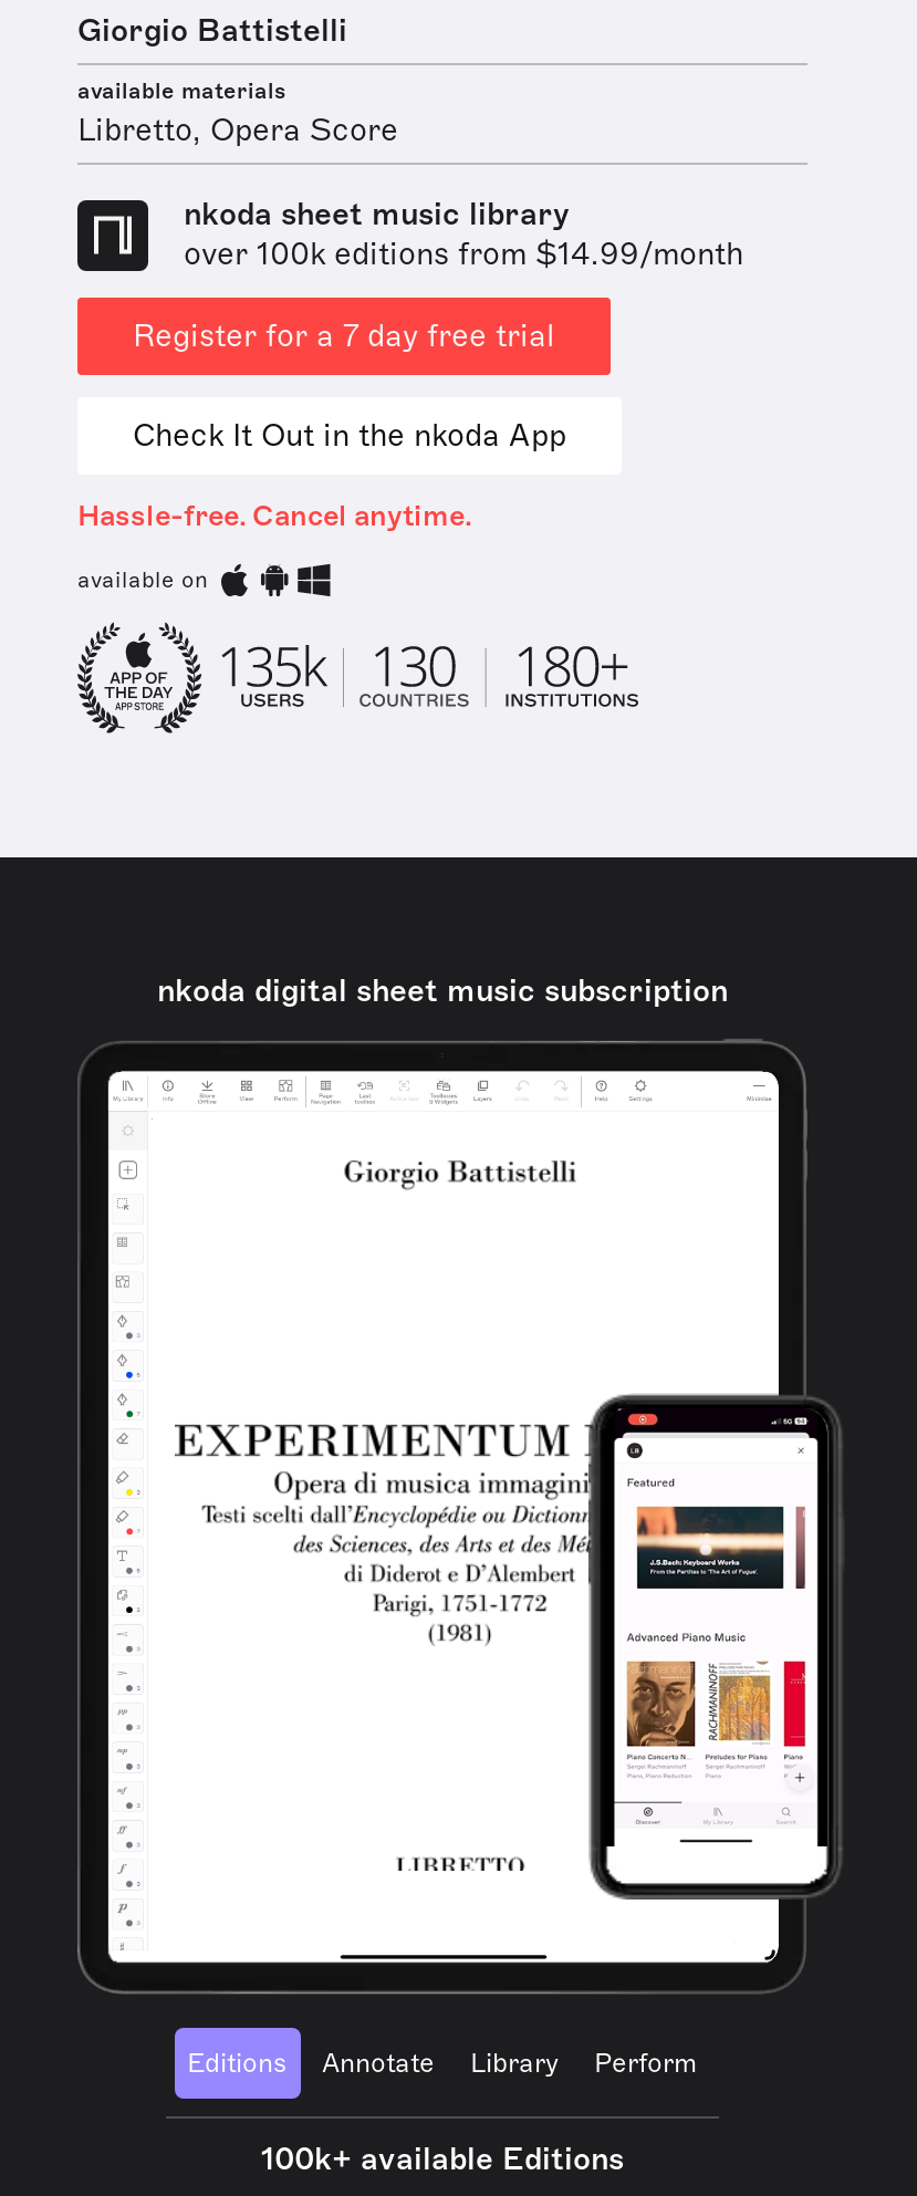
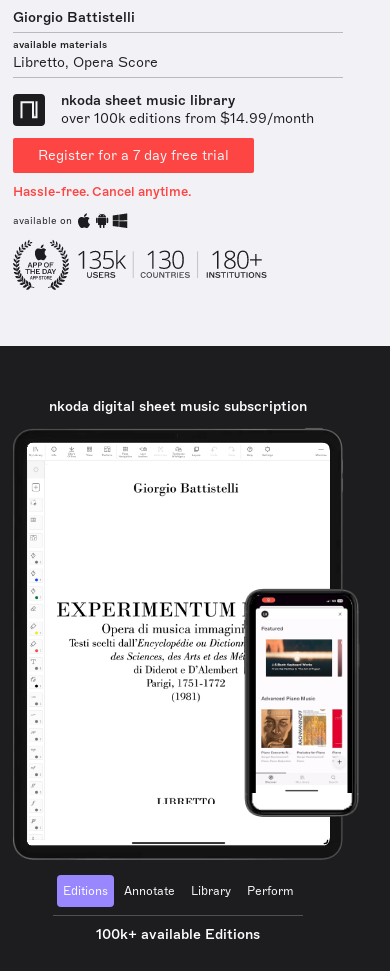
- Check It Out in the nkoda App
